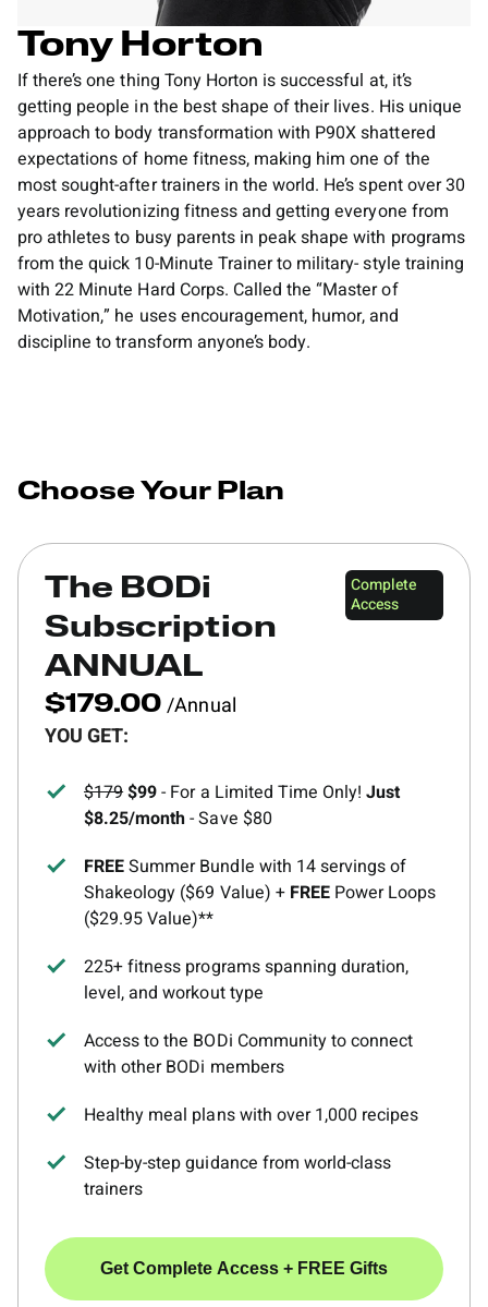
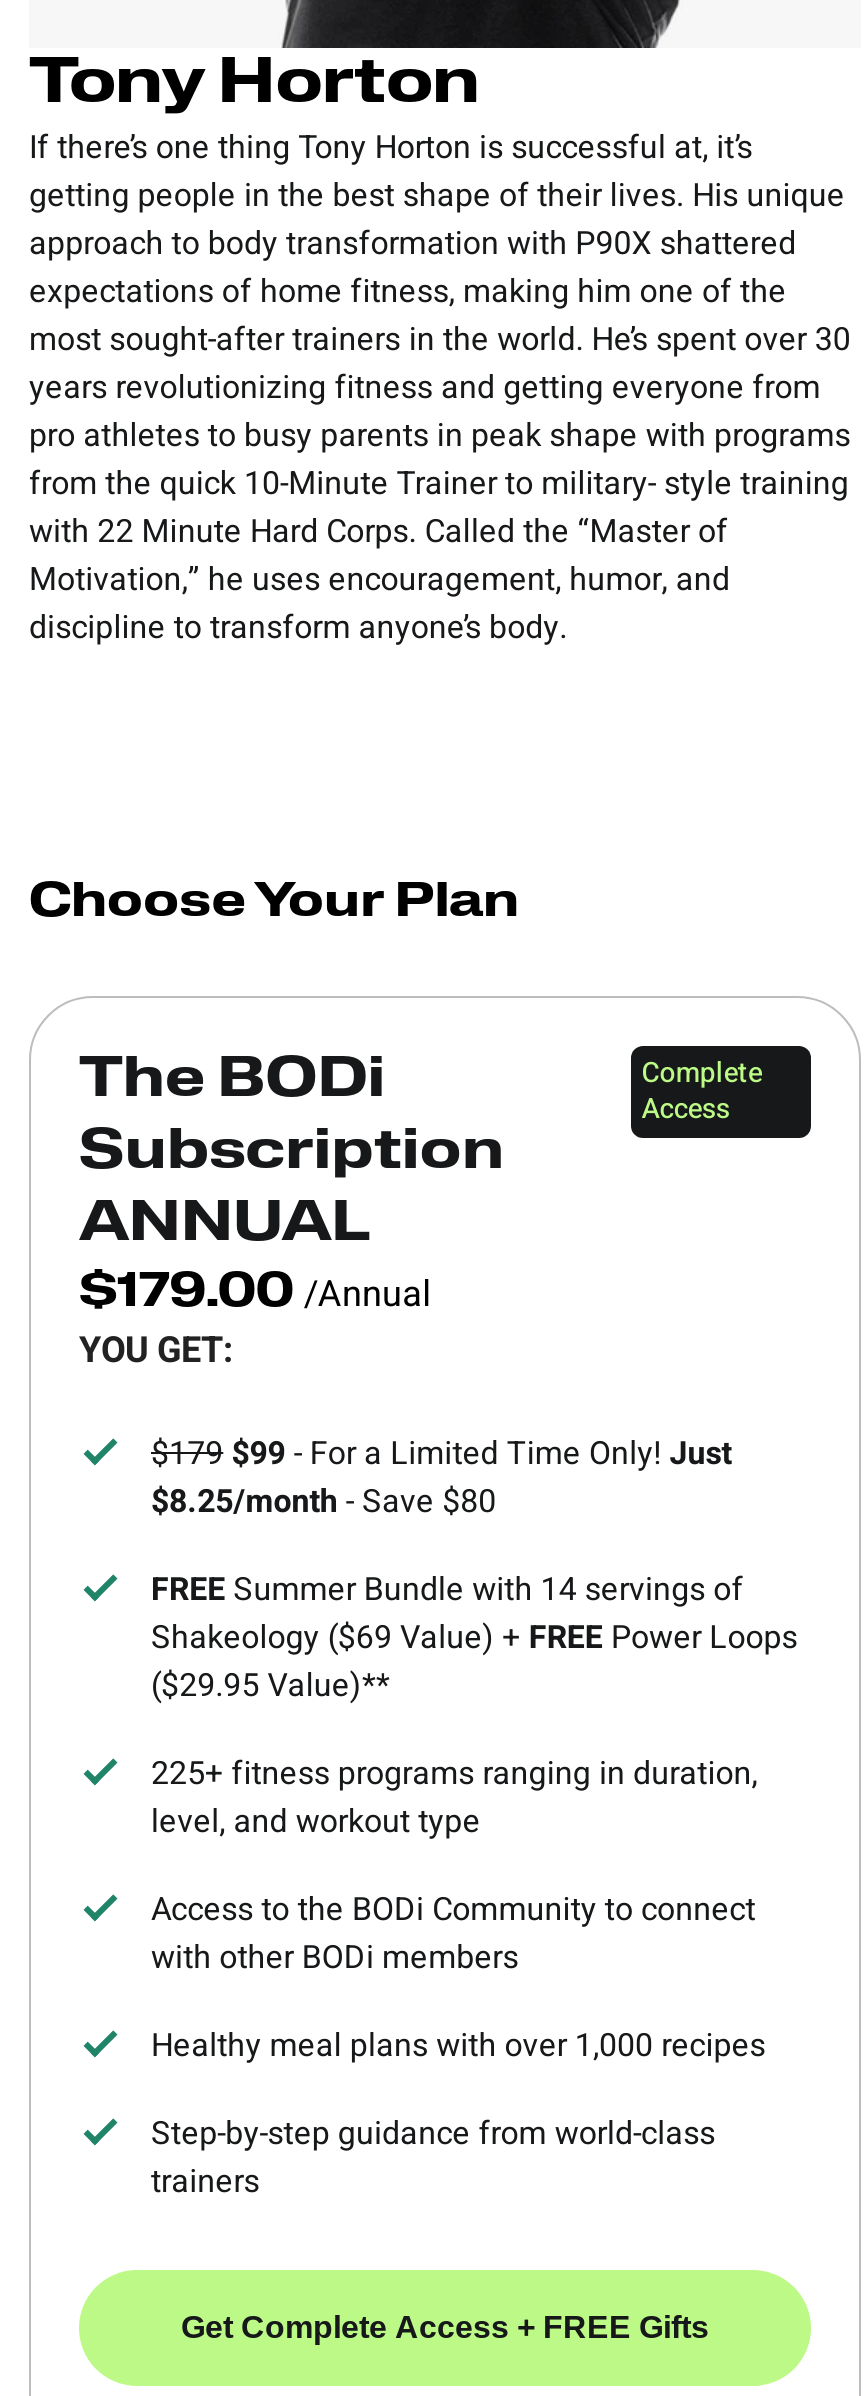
- 225+ fitness programs spanning duration,
+ 225+ fitness programs ranging in duration,
